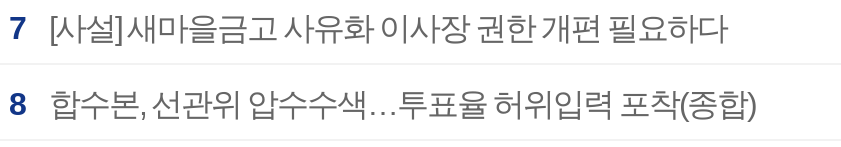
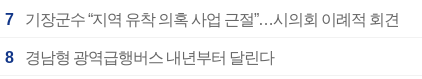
- [사설] 새마을금고 사유화 이사장 권한 개편 필요하다
+ 기장군수 “지역 유착 의혹 사업 근절”…시의회 이례적 회견

- 합수본, 선관위 압수수색…투표율 허위입력 포착(종합)
+ 경남형 광역급행버스 내년부터 달린다
